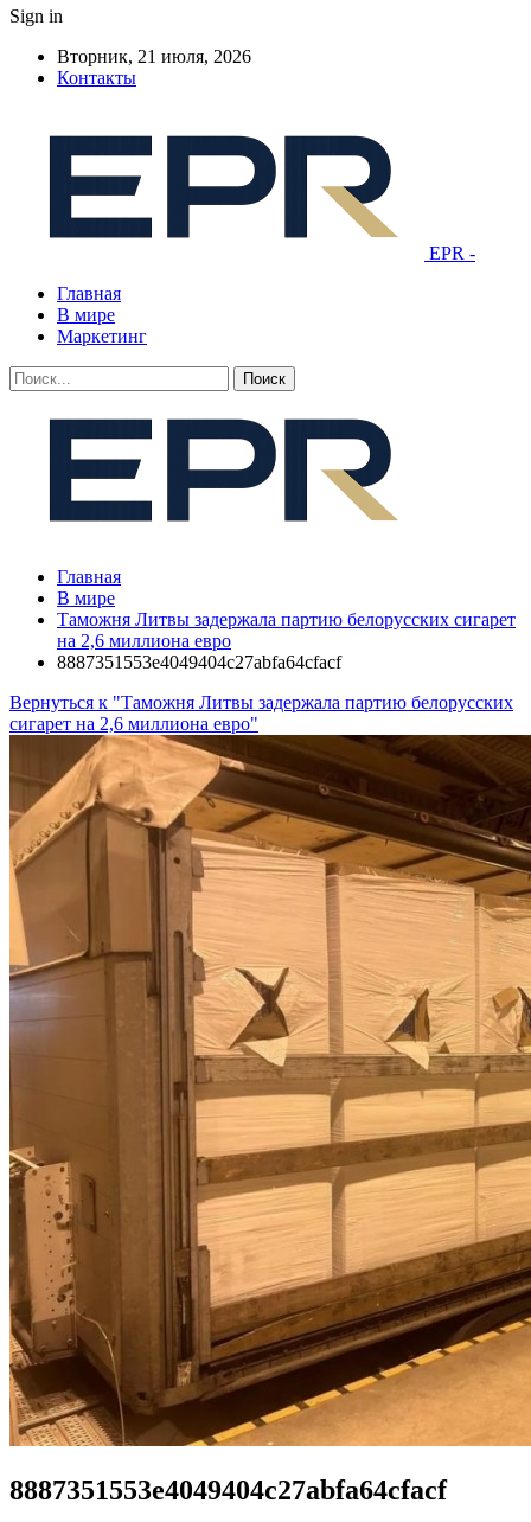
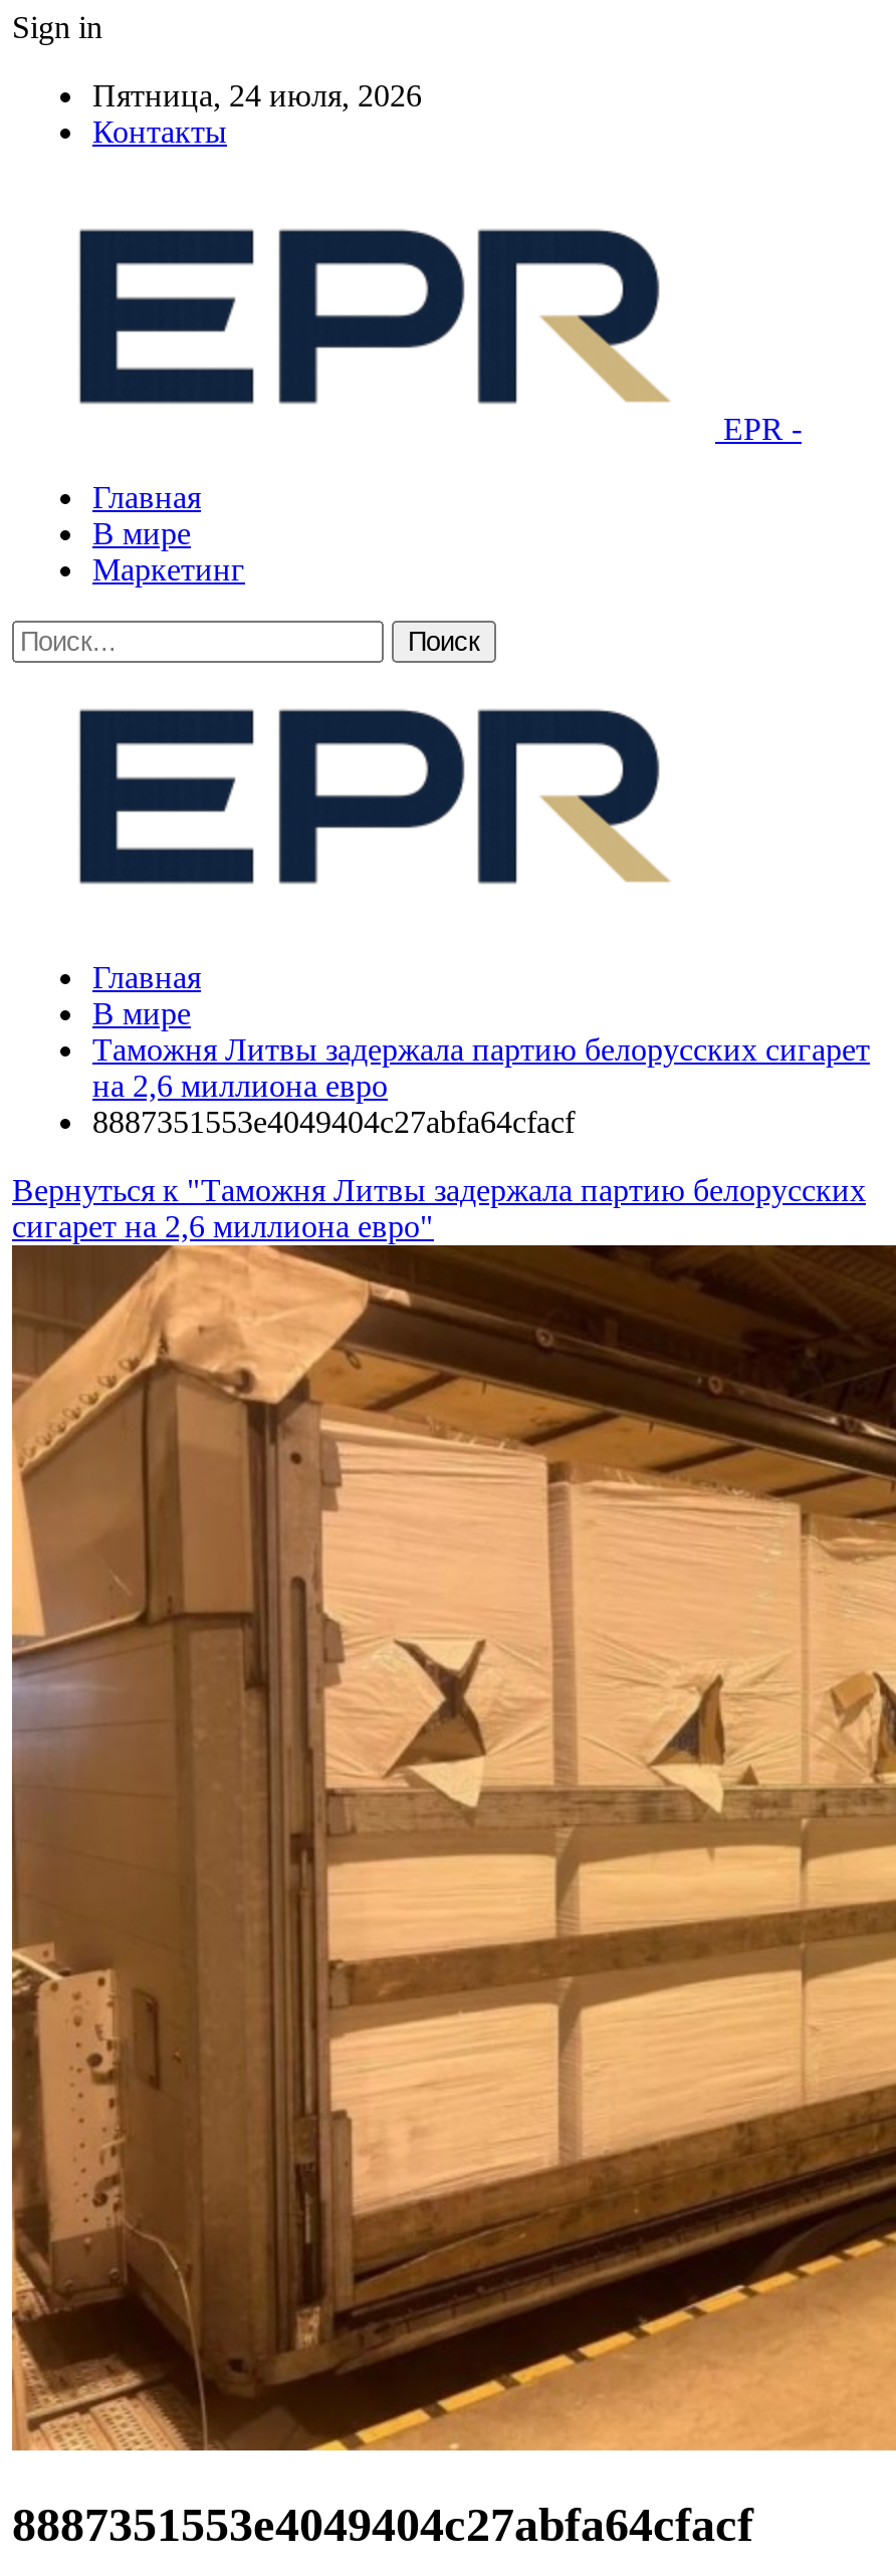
- Вторник, 21 июля, 2026
+ Пятница, 24 июля, 2026
